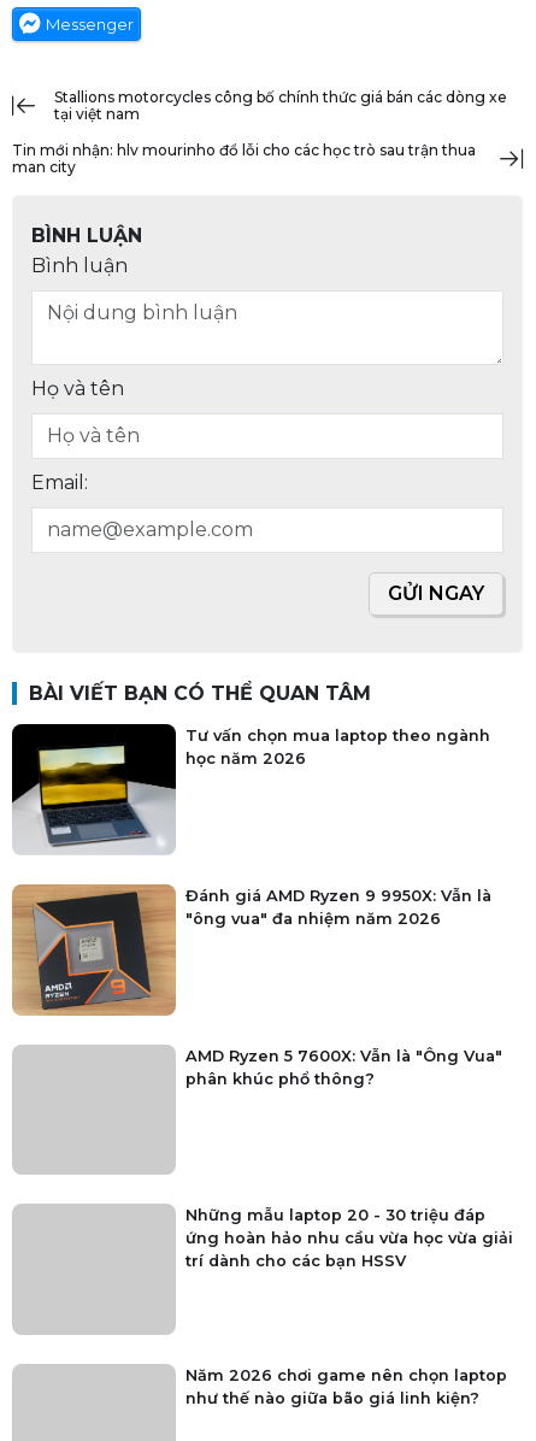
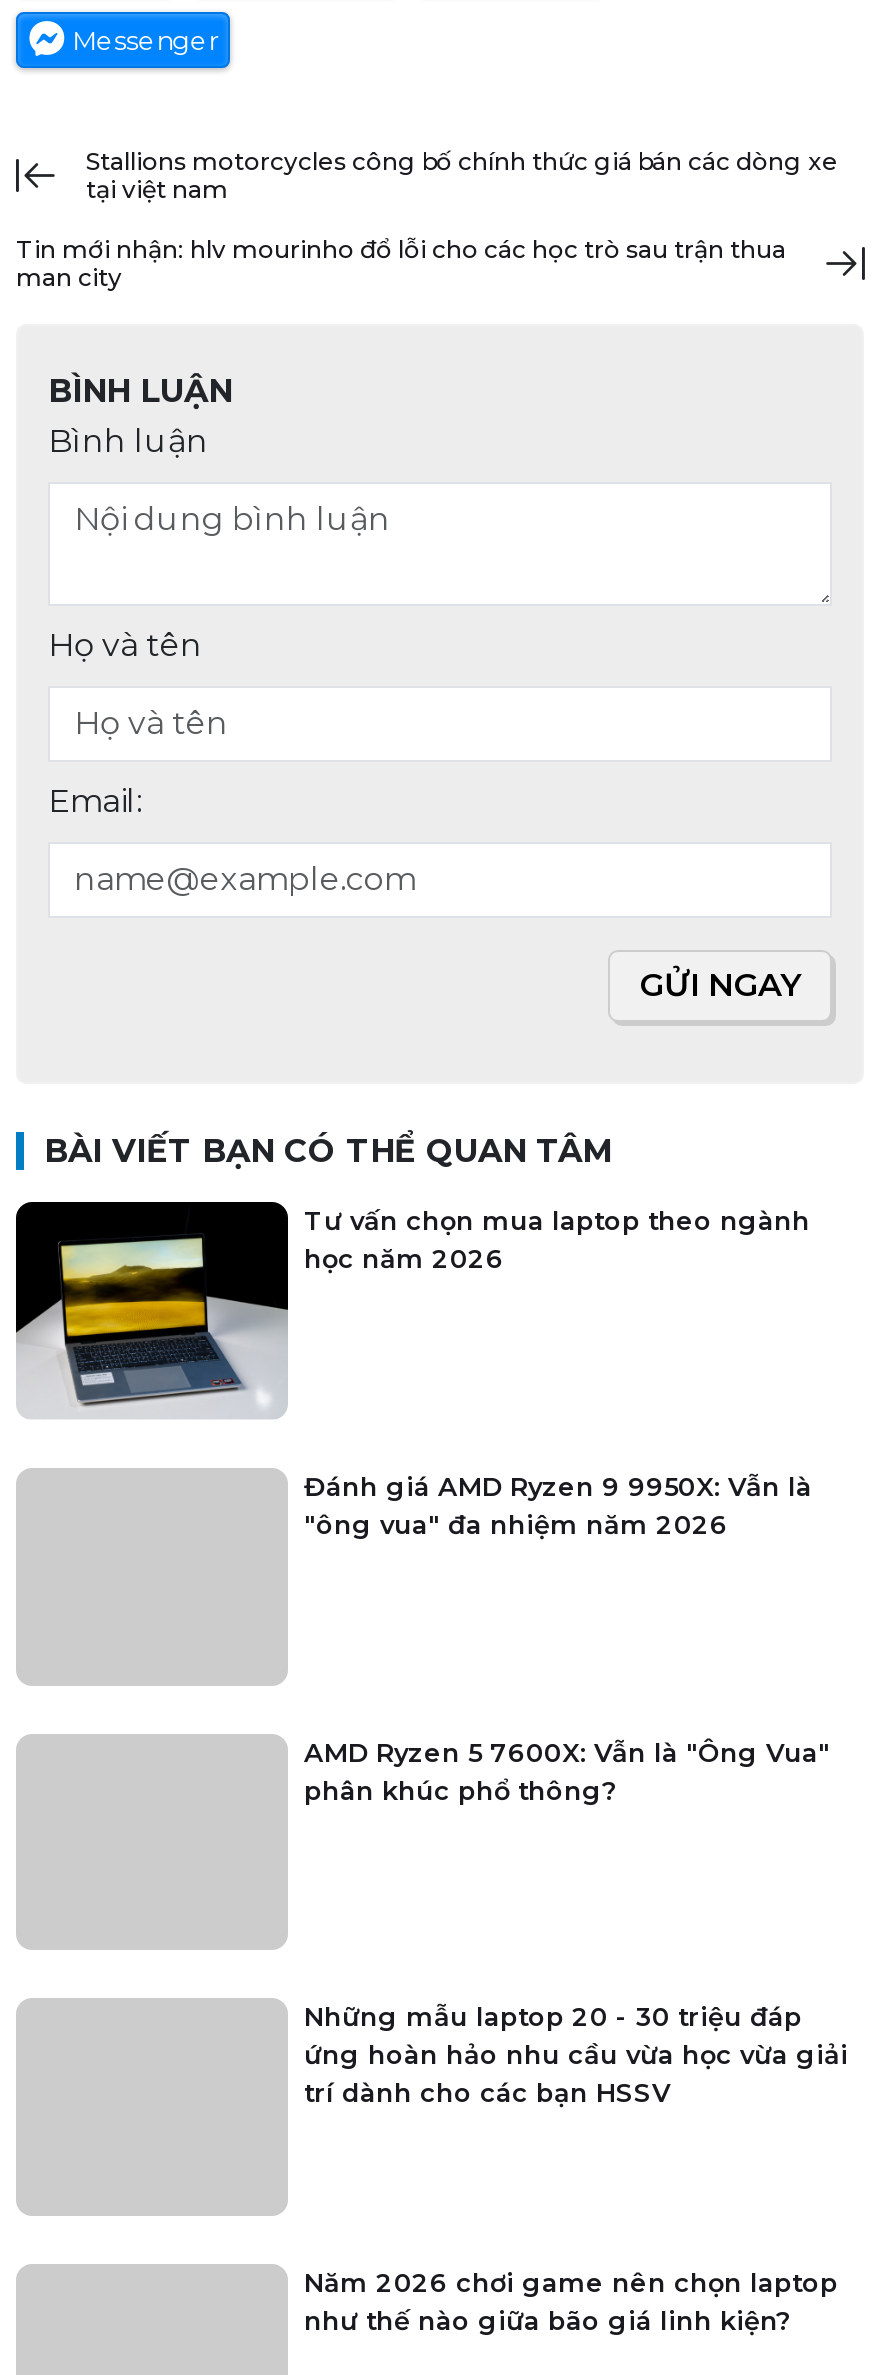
- [image]
